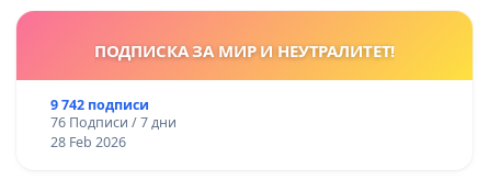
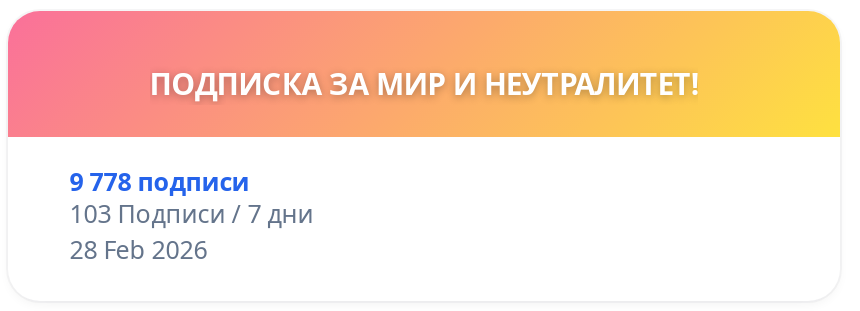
- 9 742 подписи
+ 9 778 подписи

- 76 Подписи / 7 дни
+ 103 Подписи / 7 дни
